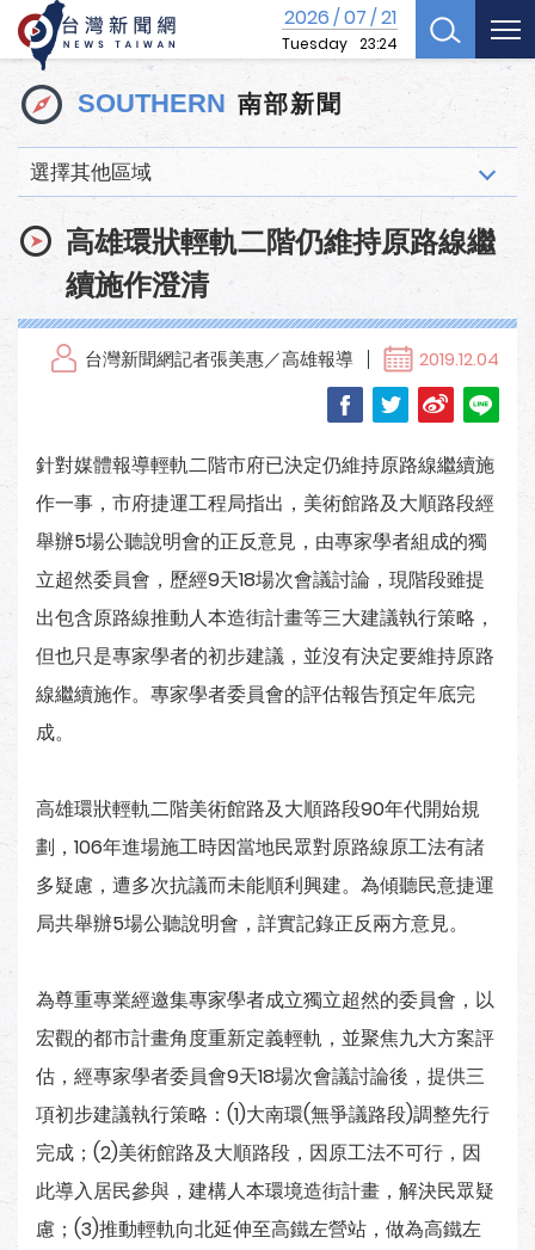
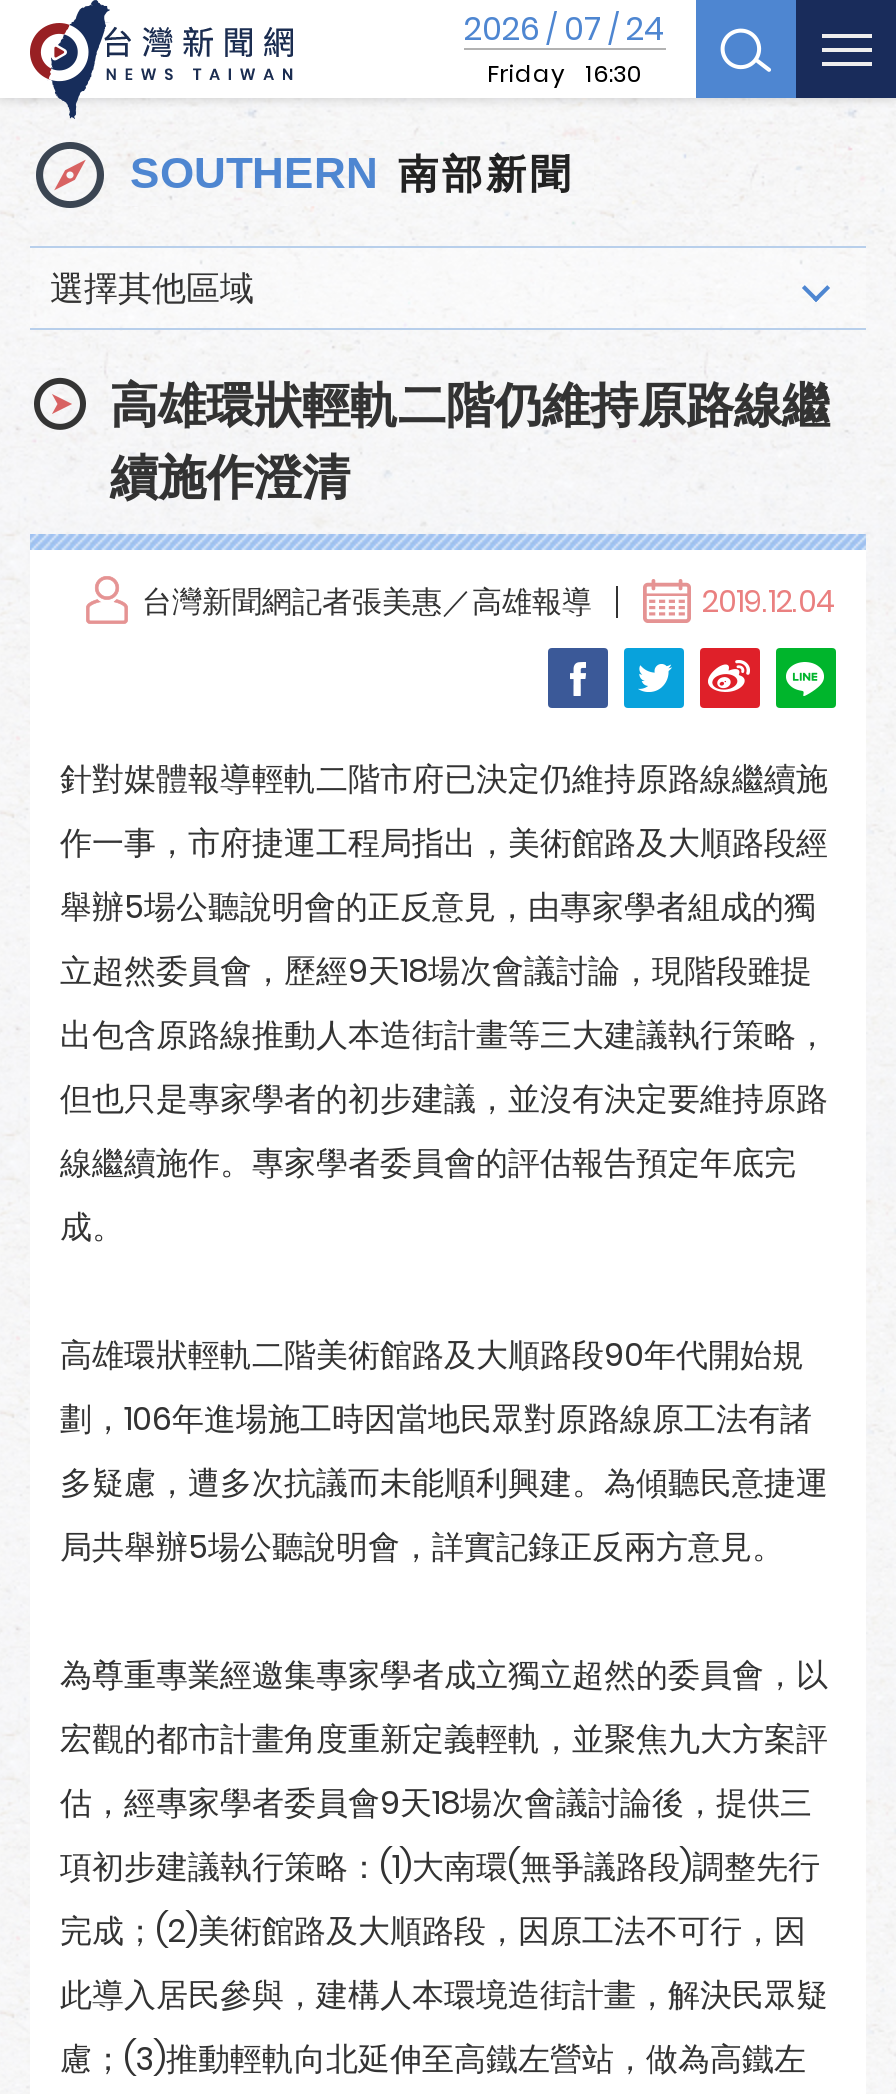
- 2026 / 07 / 21
- Tuesday 23:24
+ 2026 / 07 / 24
+ Friday 16:30
